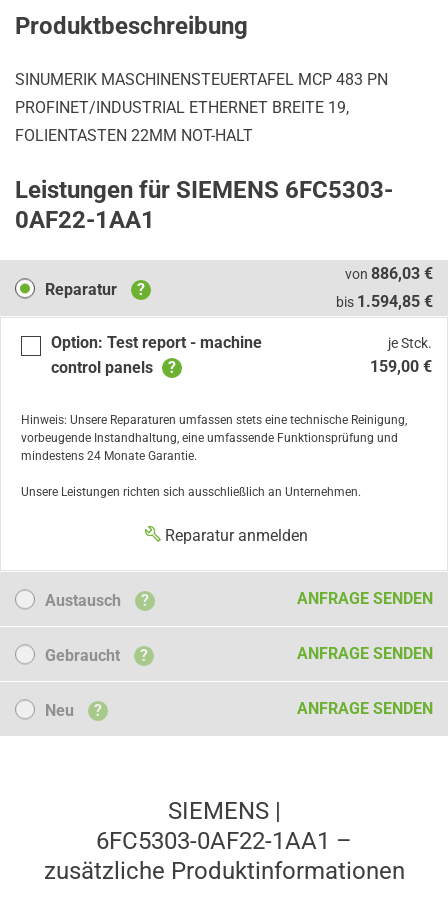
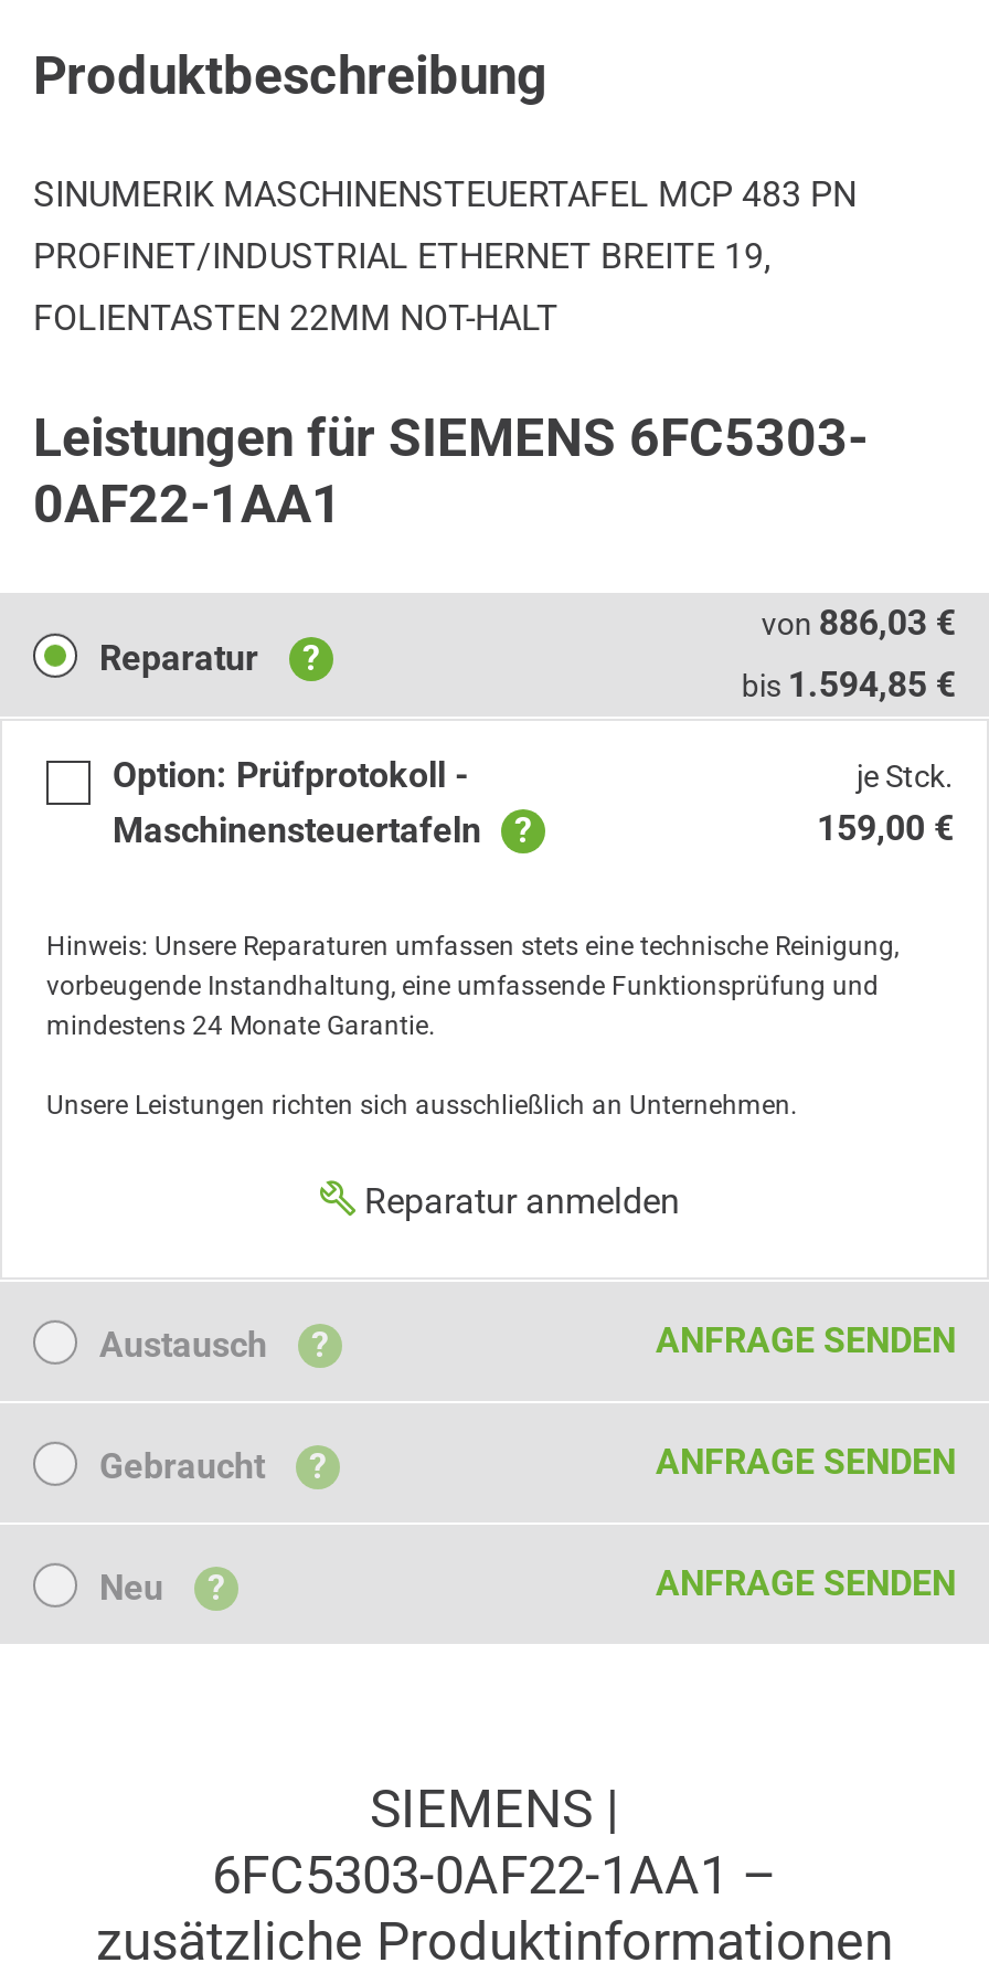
- Option: Test report - machine
- control panels ?
+ Option: Prüfprotokoll -
+ Maschinensteuertafeln ?
